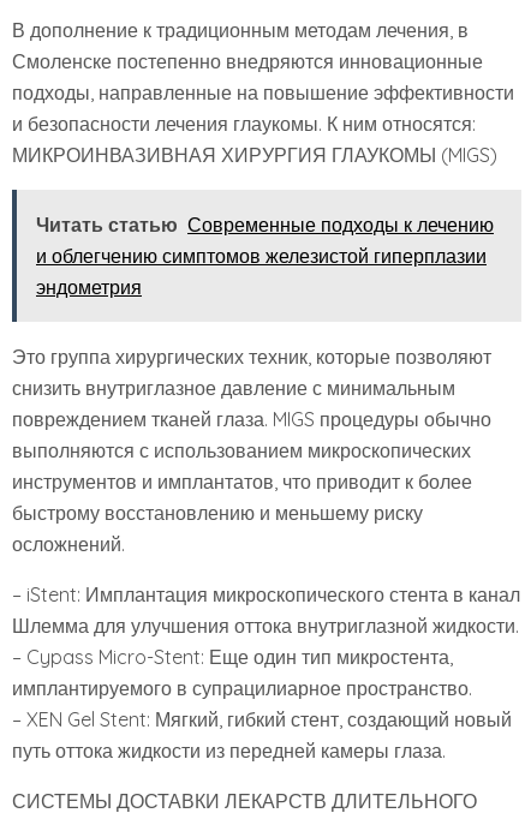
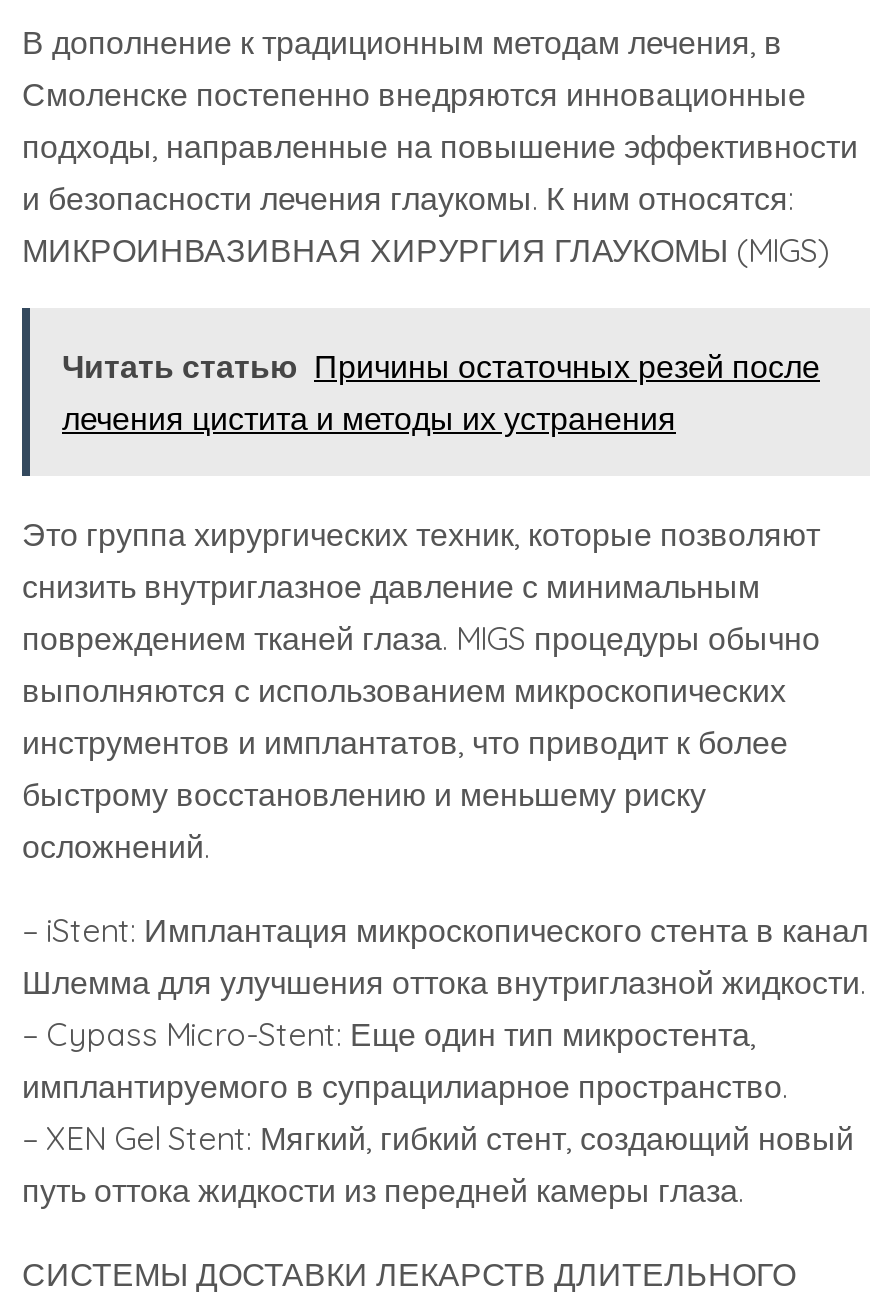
- Читать статью Современные подходы к лечению
- и облегчению симптомов железистой гиперплазии
- эндометрия
+ Читать статью Причины остаточных резей после
+ лечения цистита и методы их устранения
